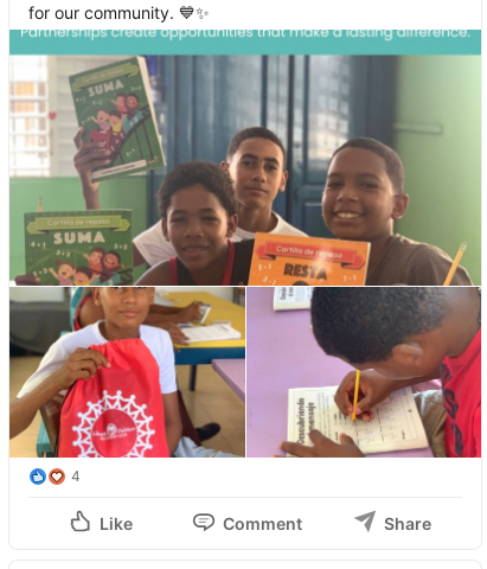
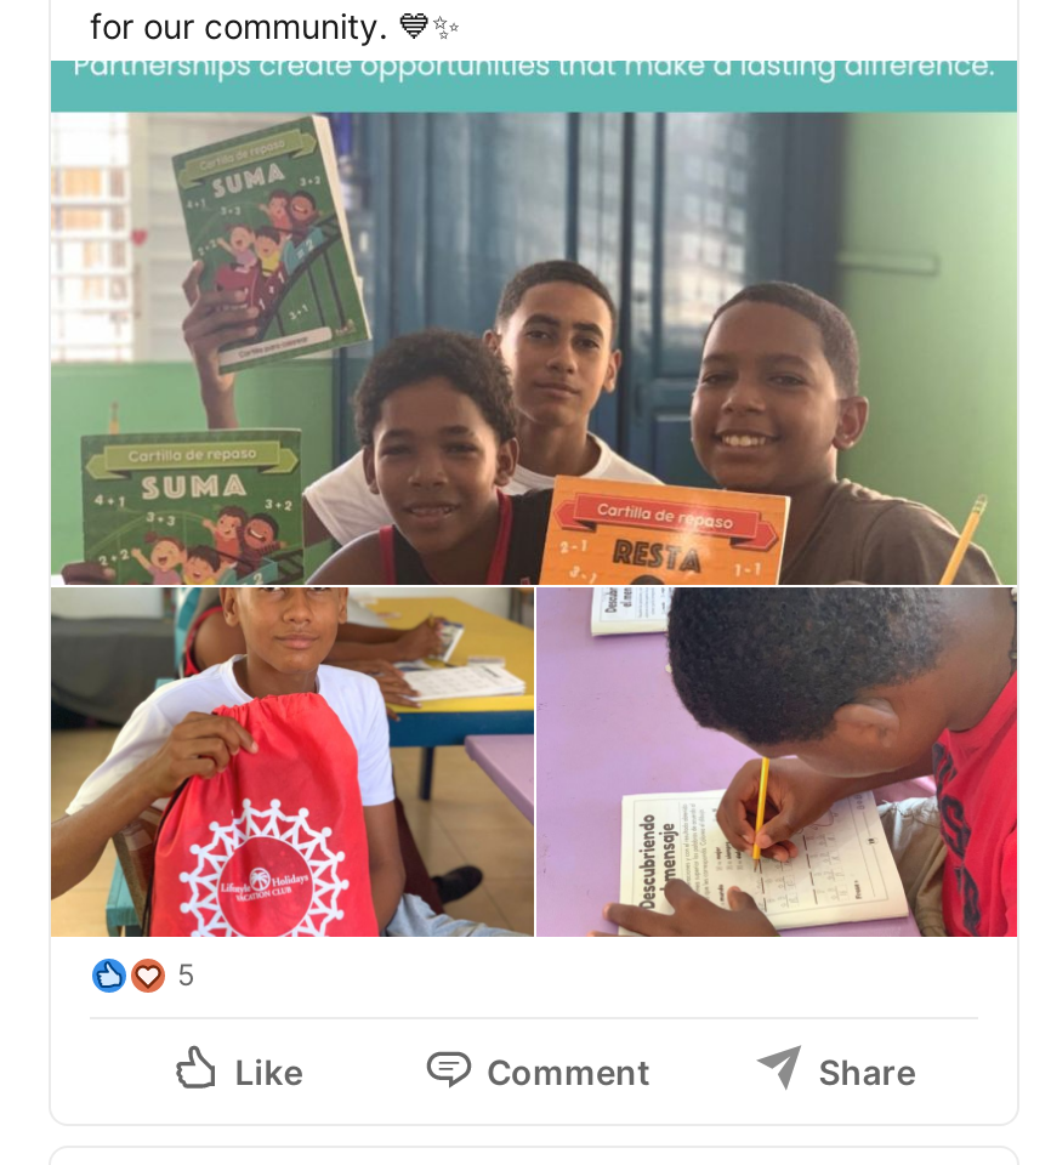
- 4
+ 5
